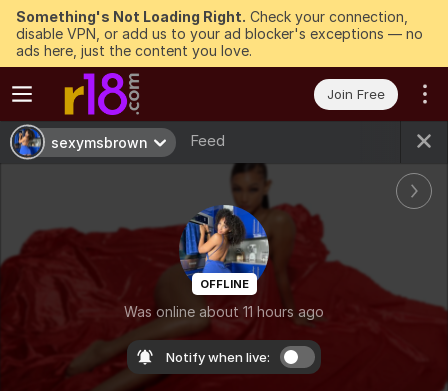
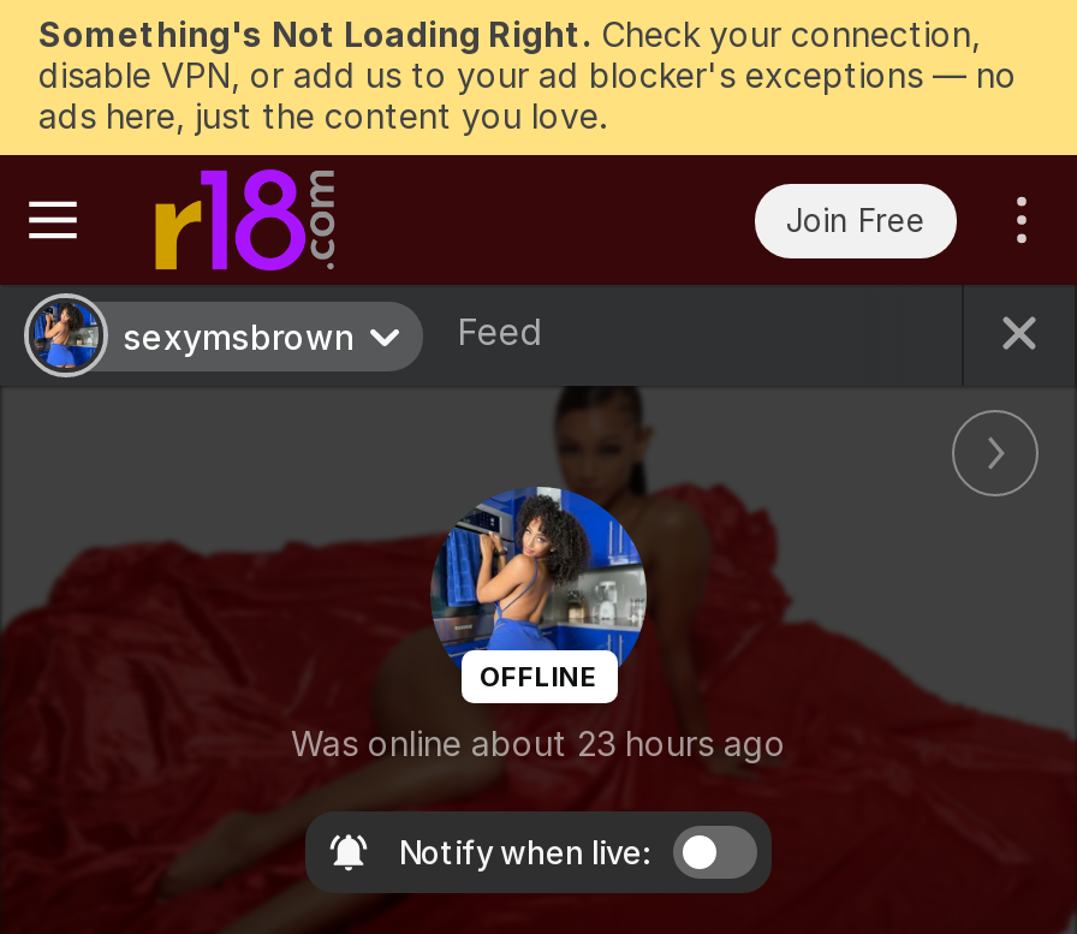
- Was online about 11 hours ago
+ Was online about 23 hours ago
